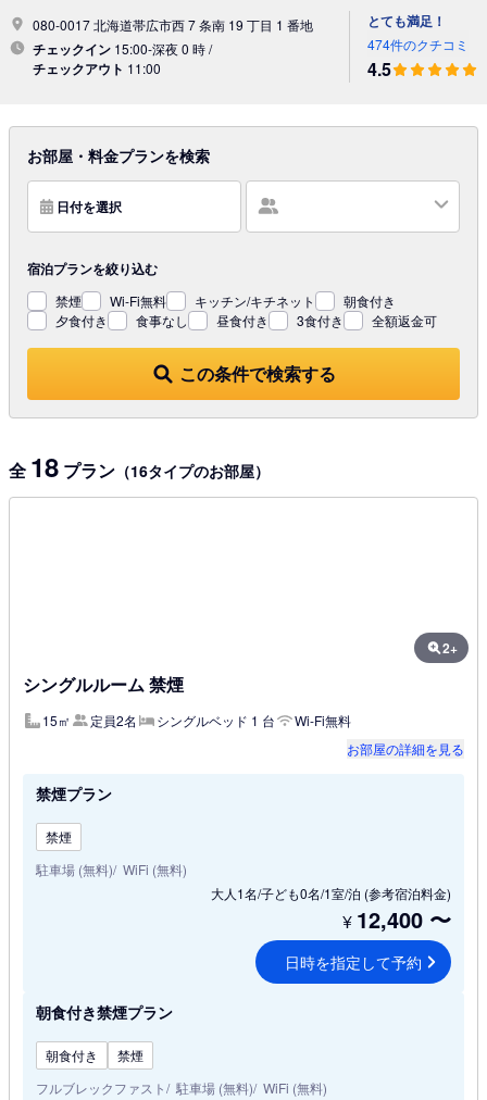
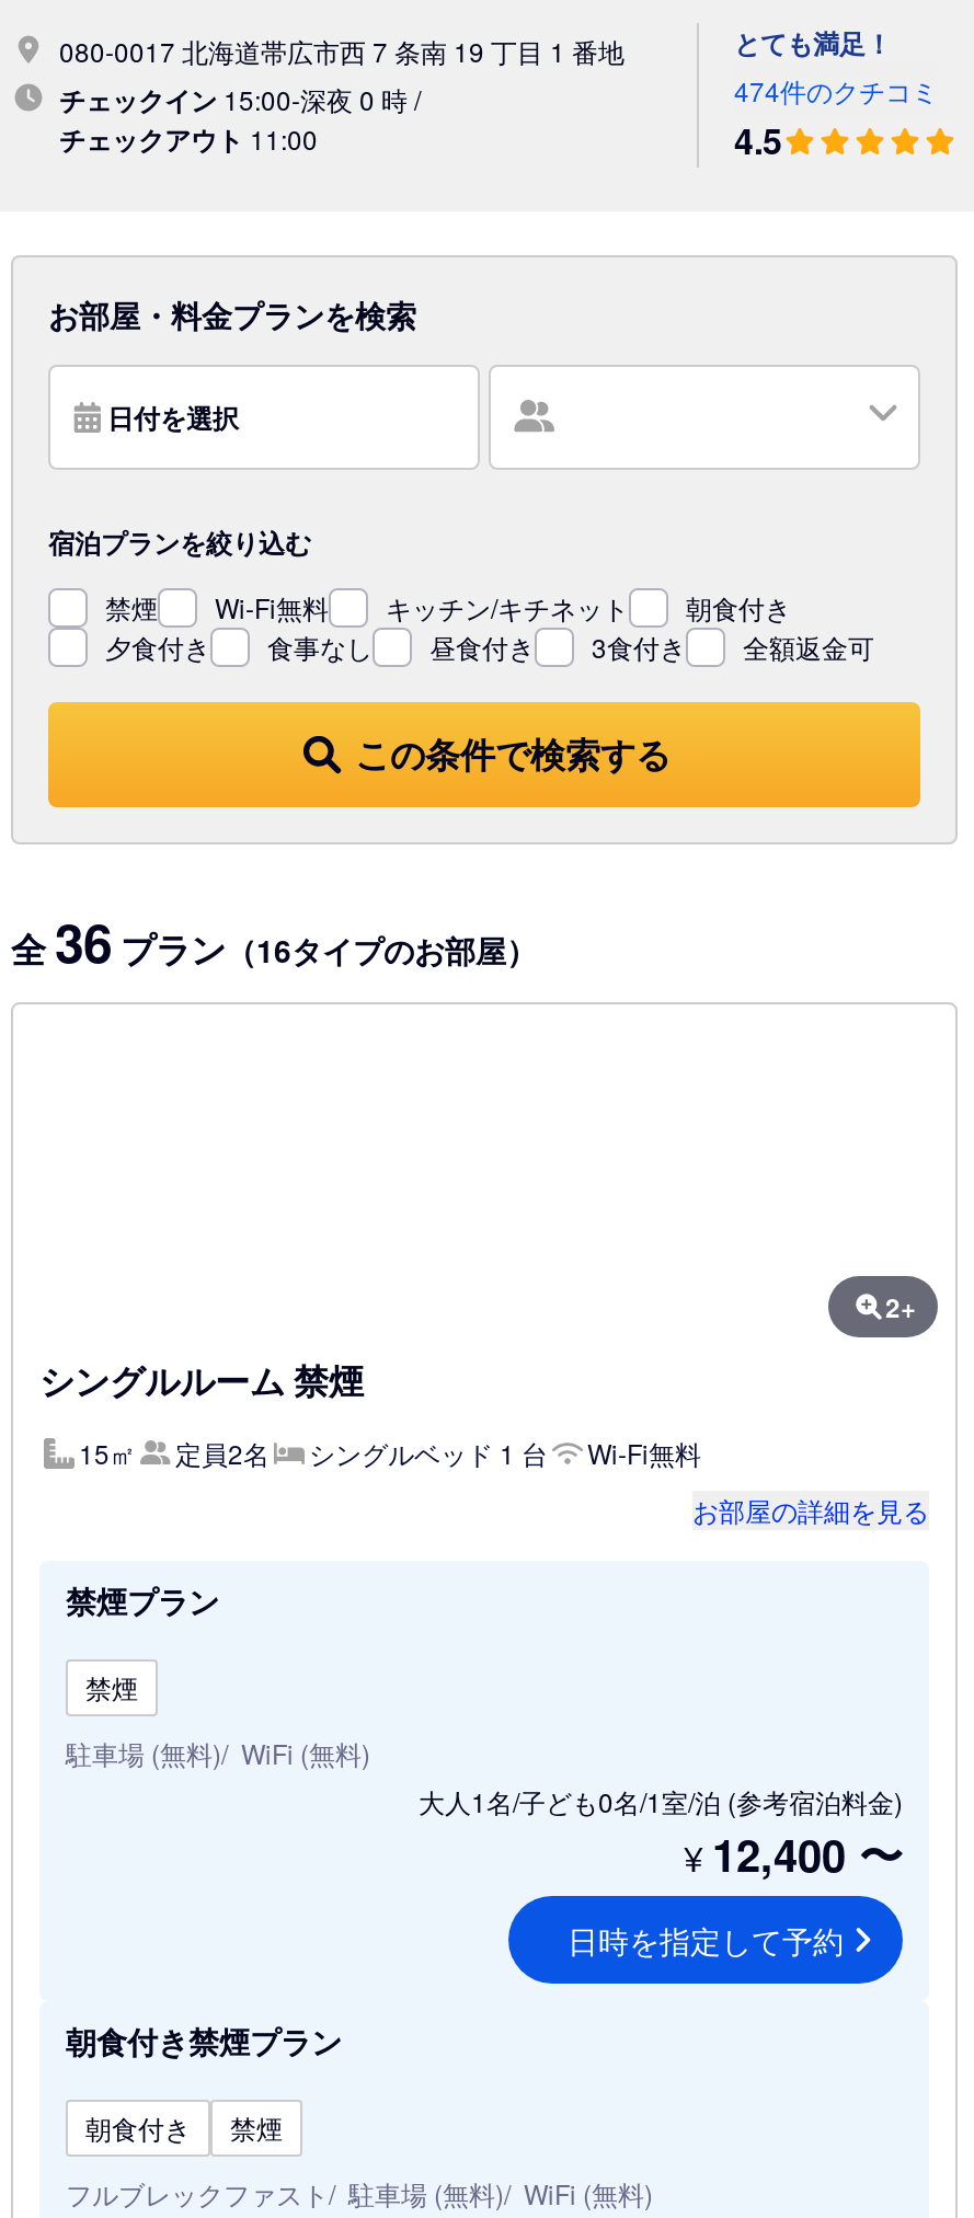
- 全 18 プラン（16タイプのお部屋）
+ 全 36 プラン（16タイプのお部屋）
